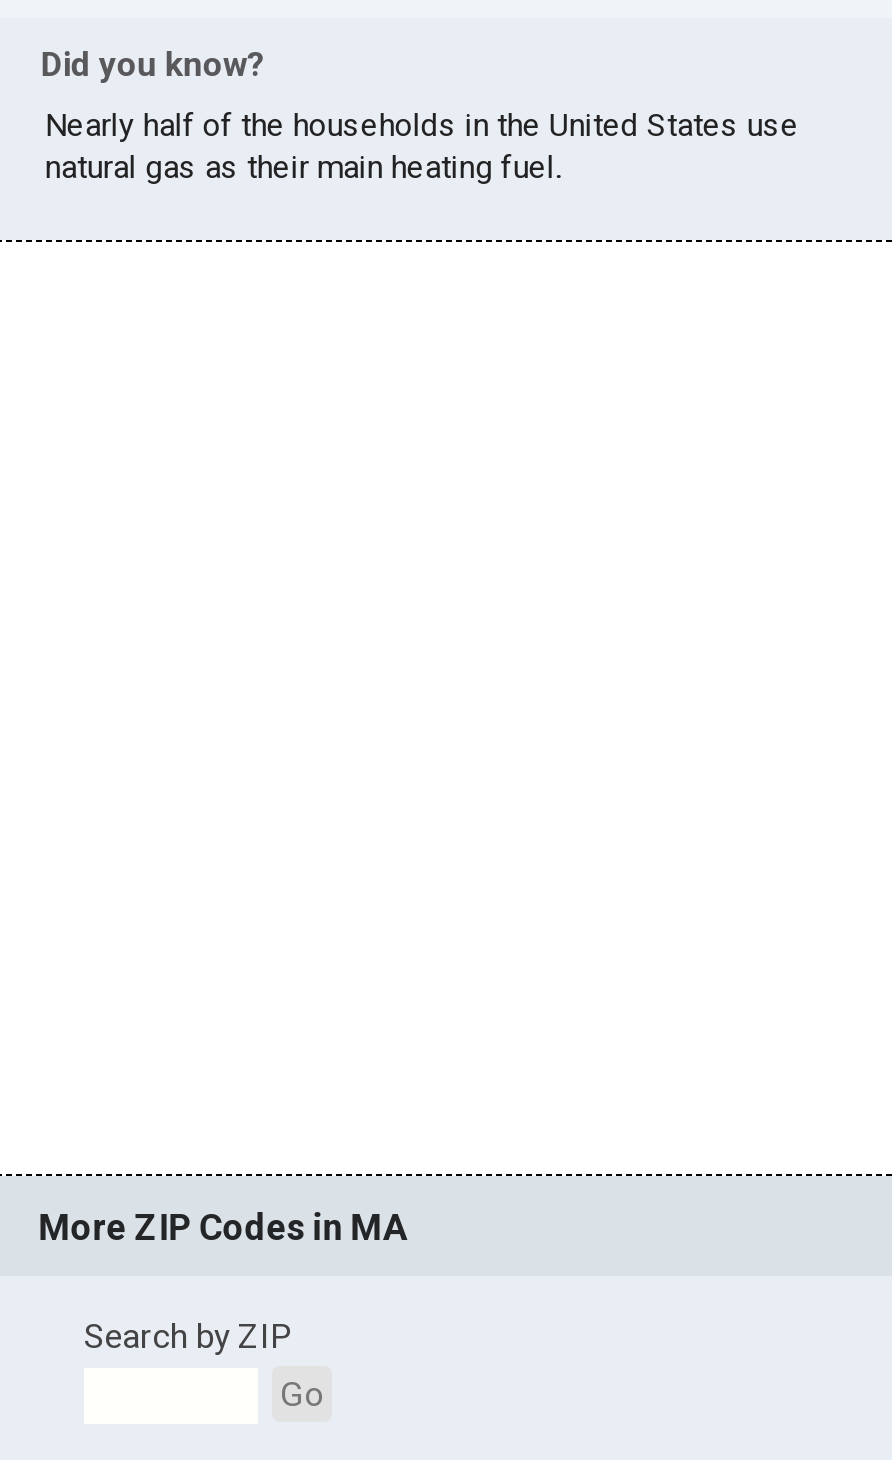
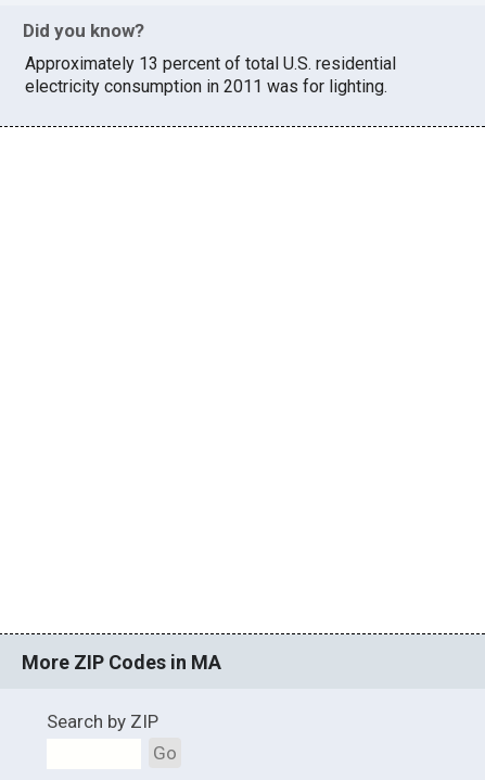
- Nearly half of the households in the United States use
- natural gas as their main heating fuel.
+ Approximately 13 percent of total U.S. residential
+ electricity consumption in 2011 was for lighting.
